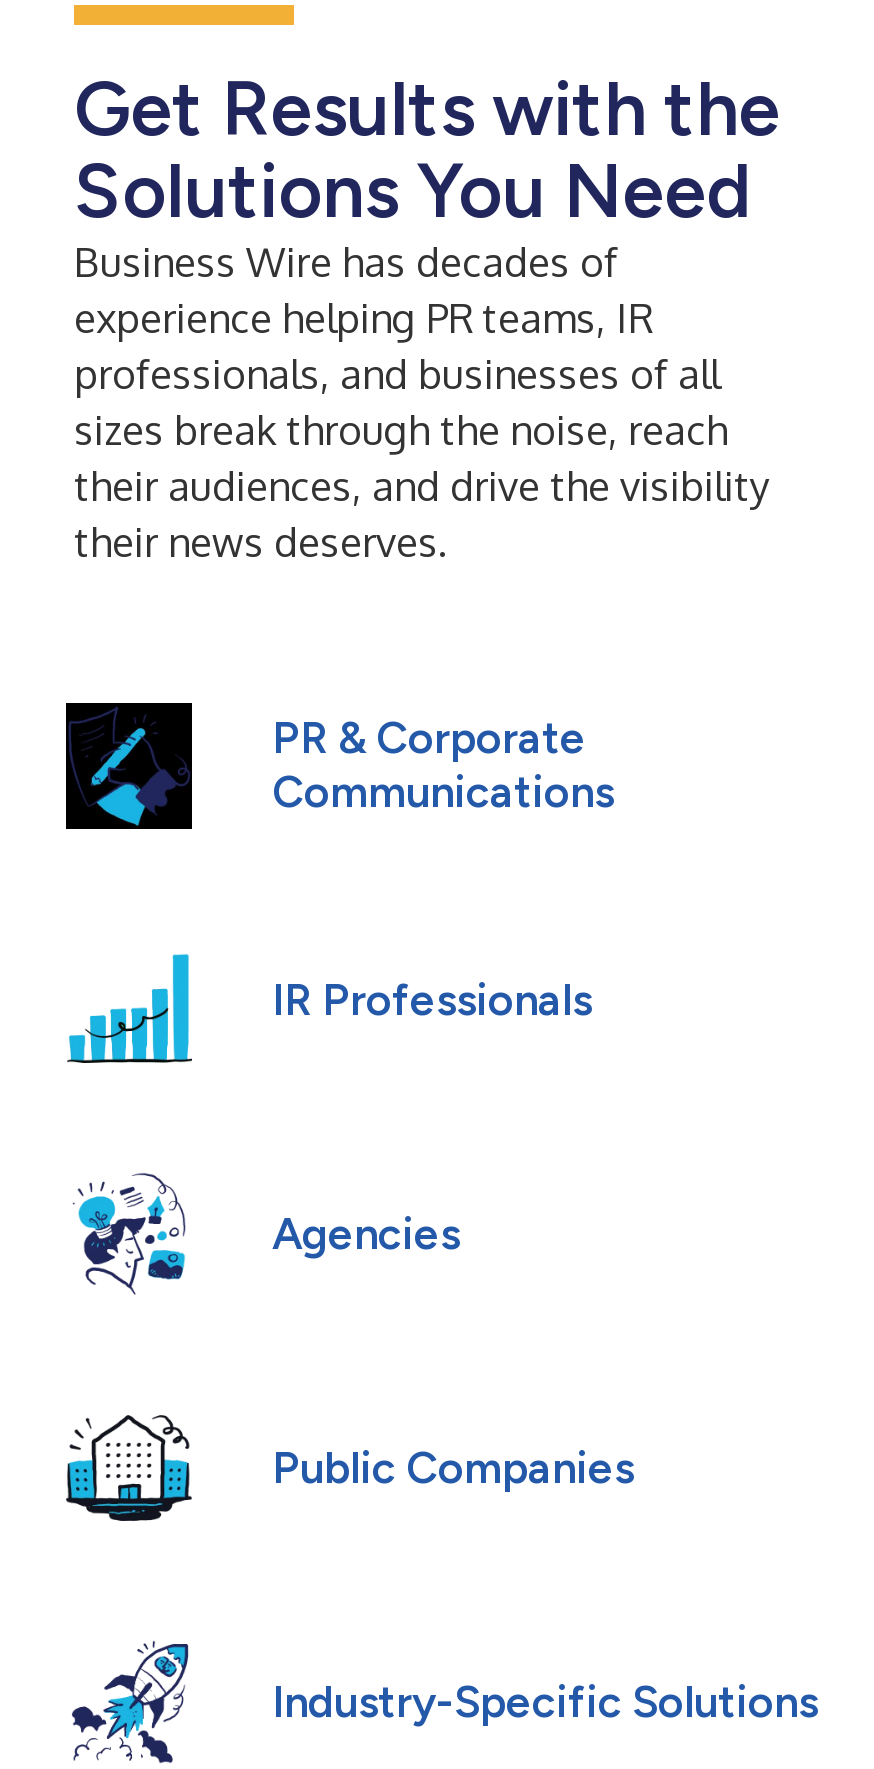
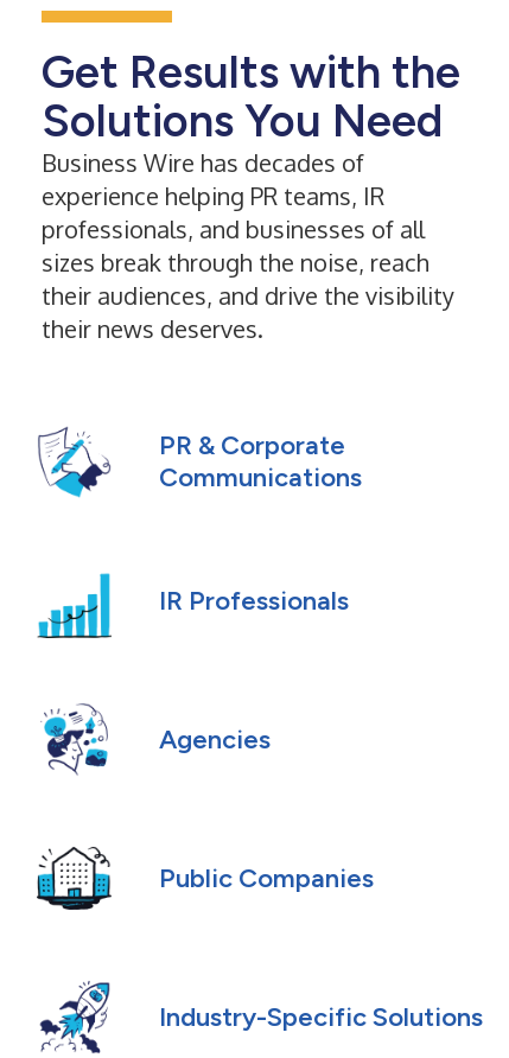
- [image]
+ [image]
